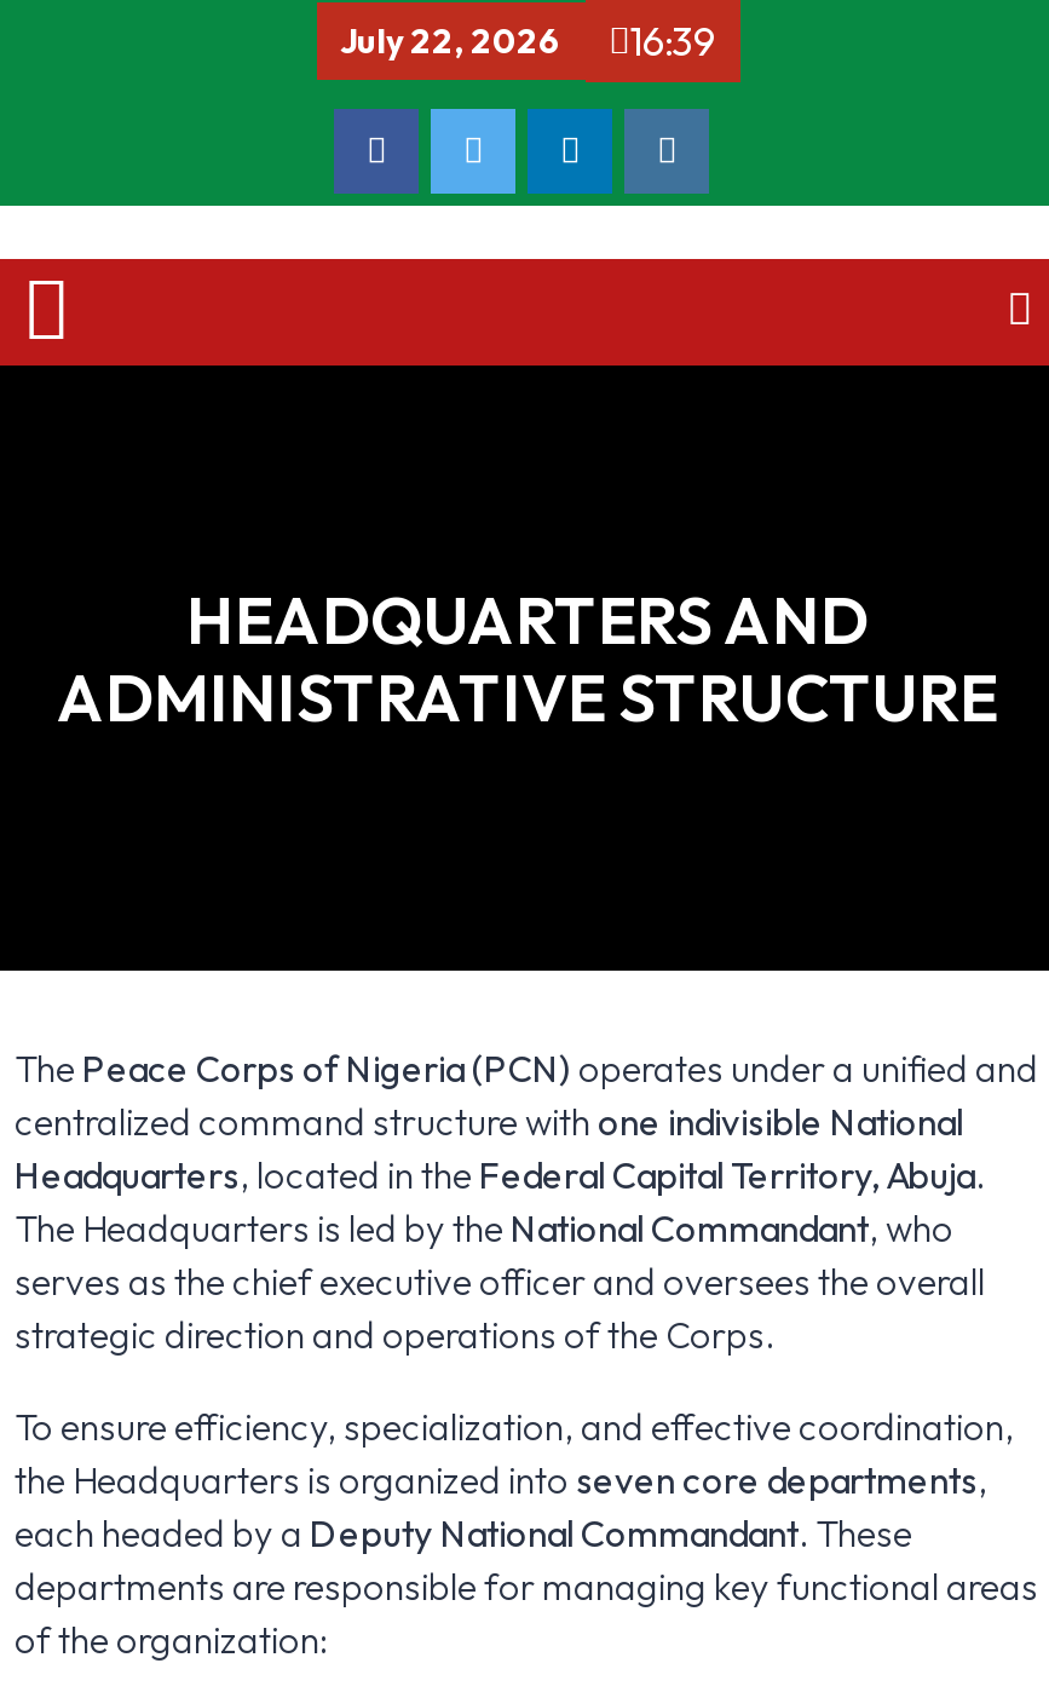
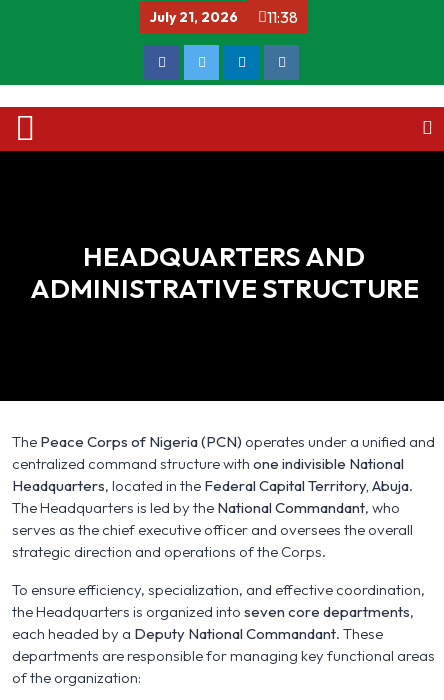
- July 22, 2026
+ July 21, 2026

- 16:39
+ 11:38
